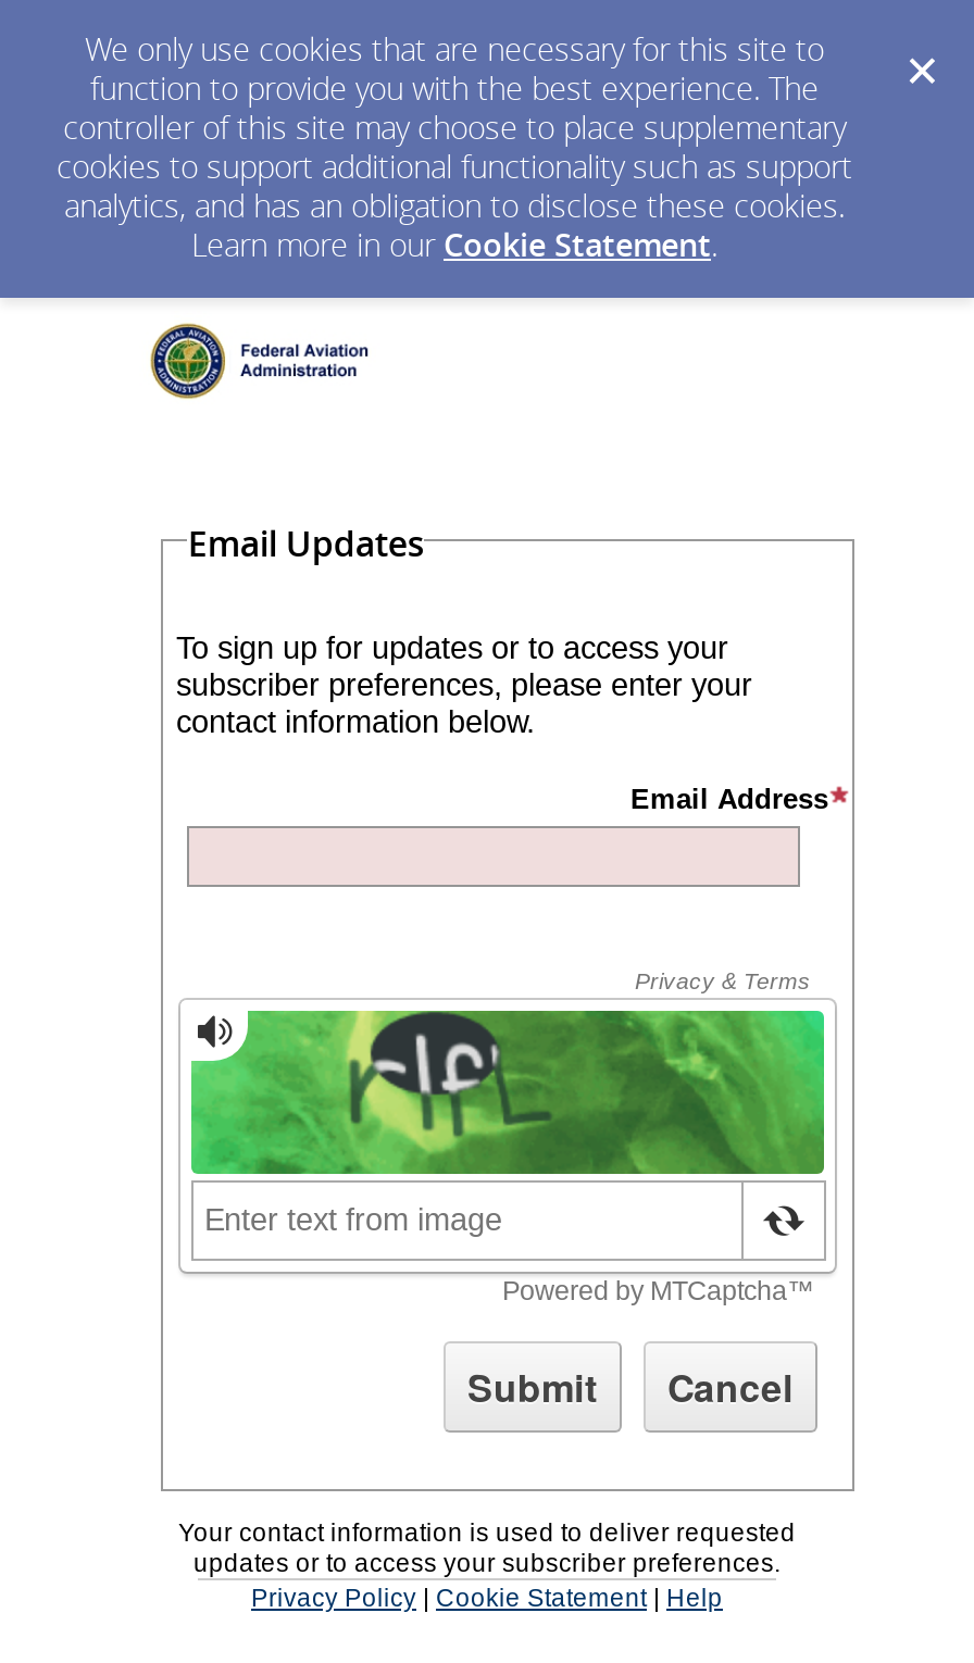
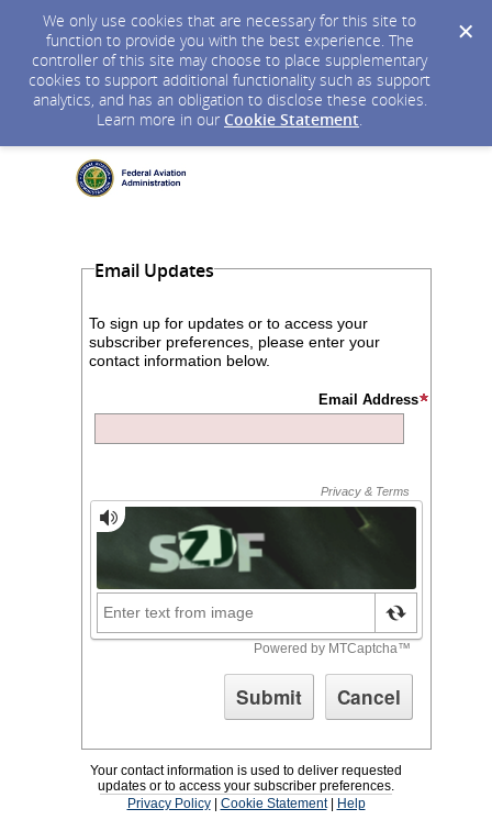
- [image]
+ [image]
